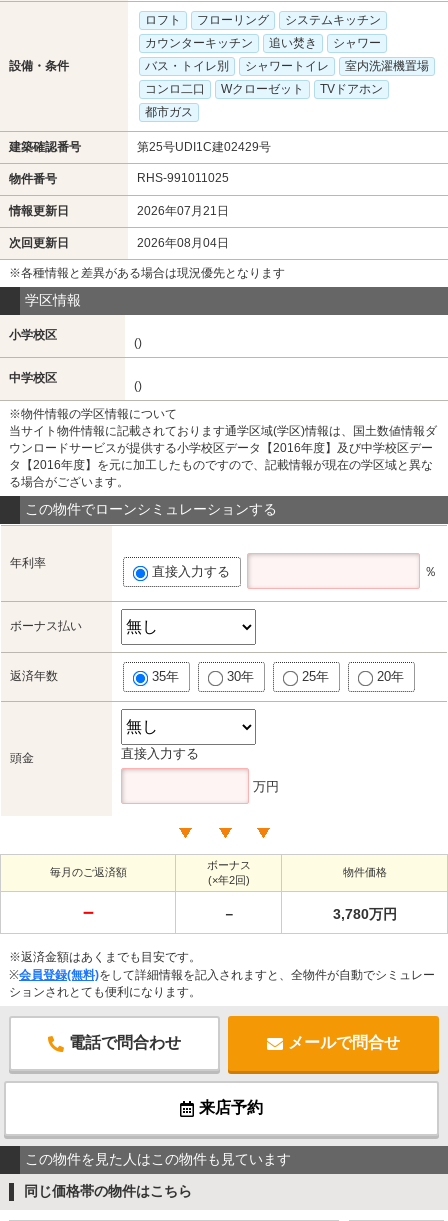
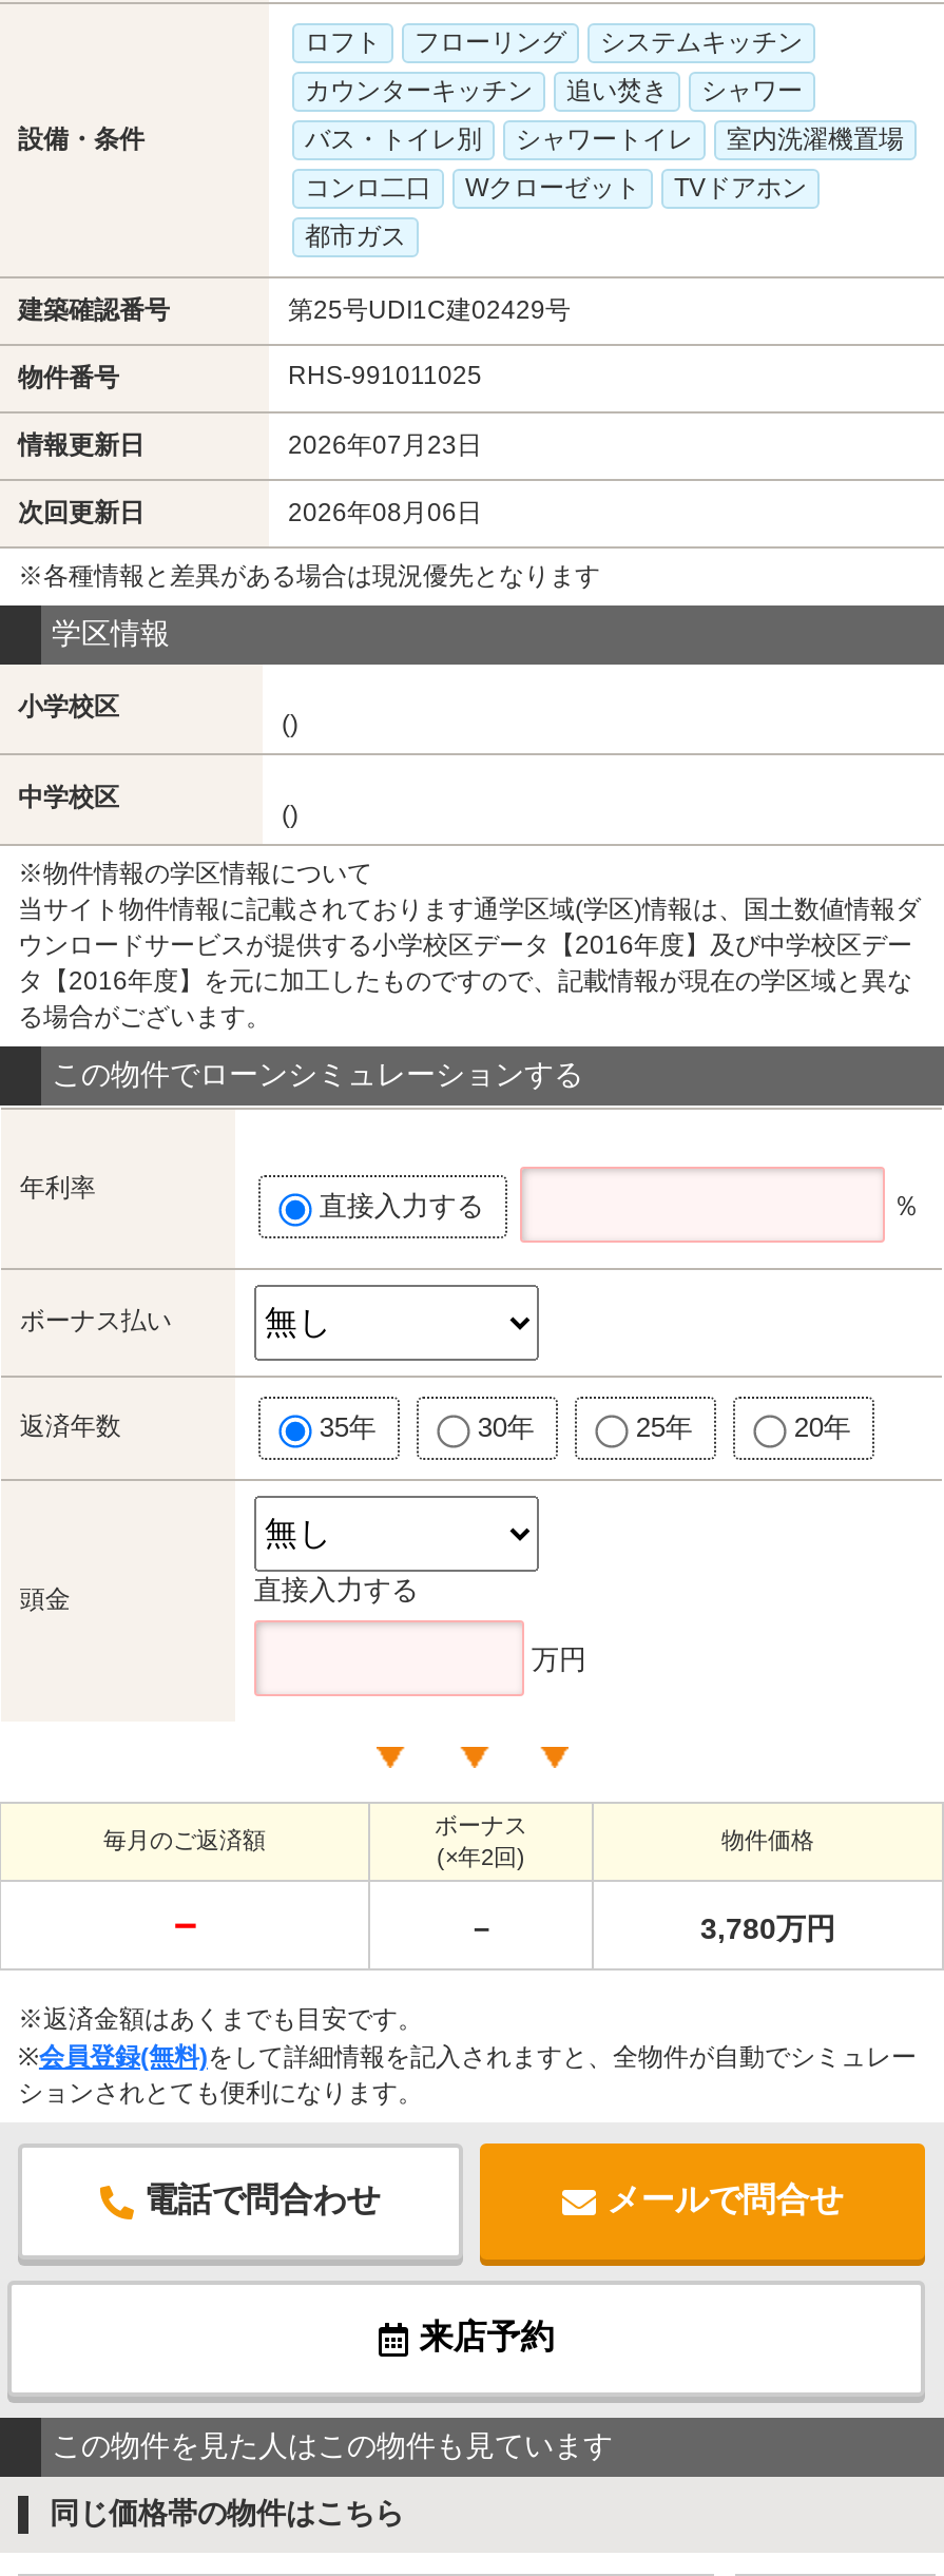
- 2026年07月21日
+ 2026年07月23日

- 2026年08月04日
+ 2026年08月06日
